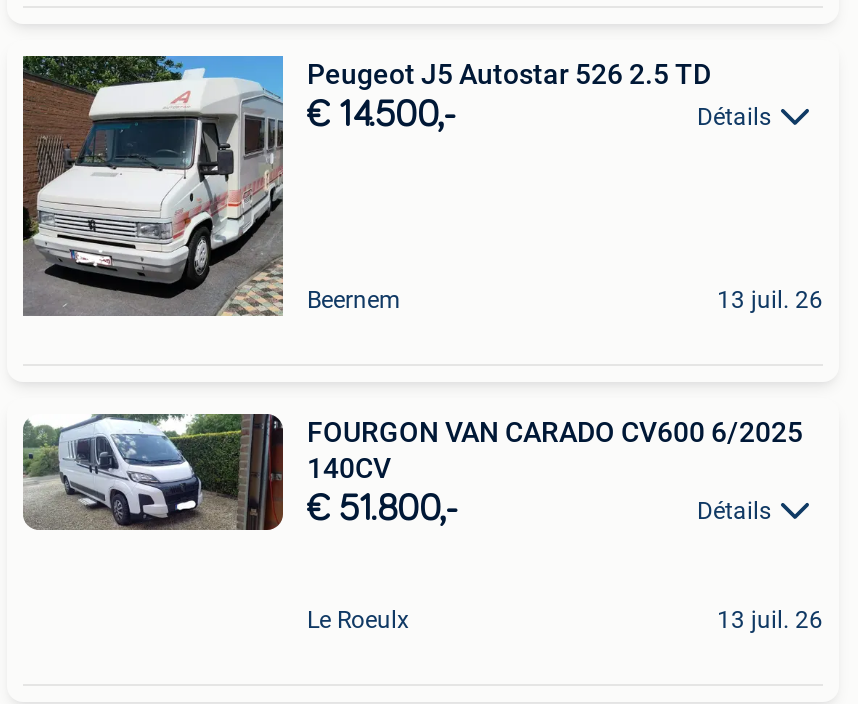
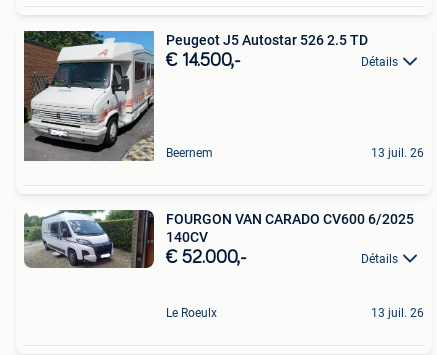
- € 51.800,-
+ € 52.000,-
